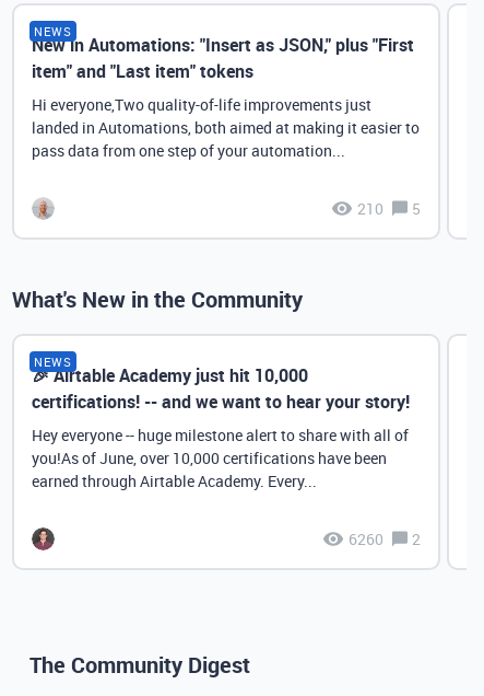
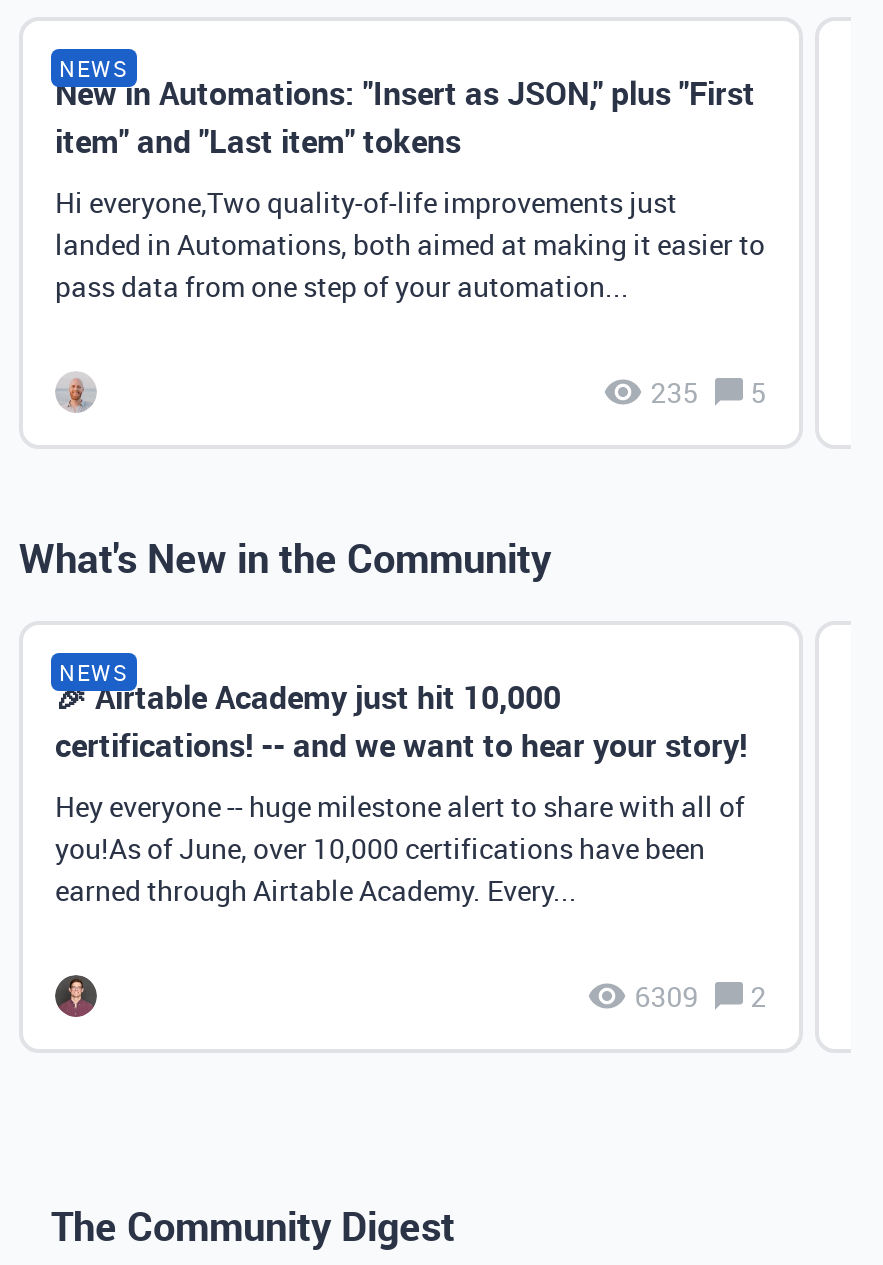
- 210 5
+ 235 5

- 6260 2
+ 6309 2
